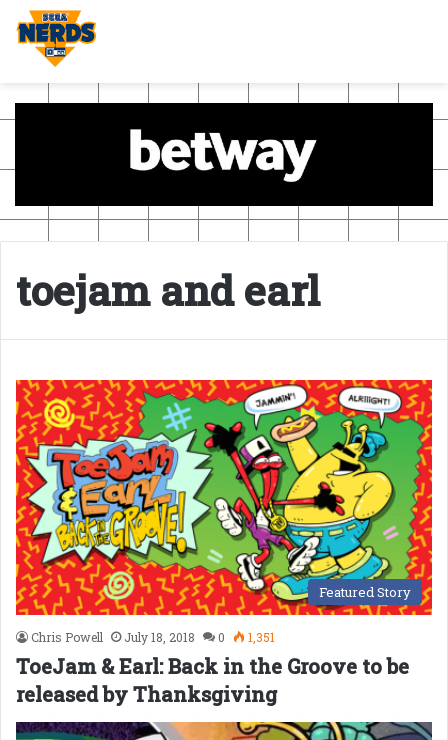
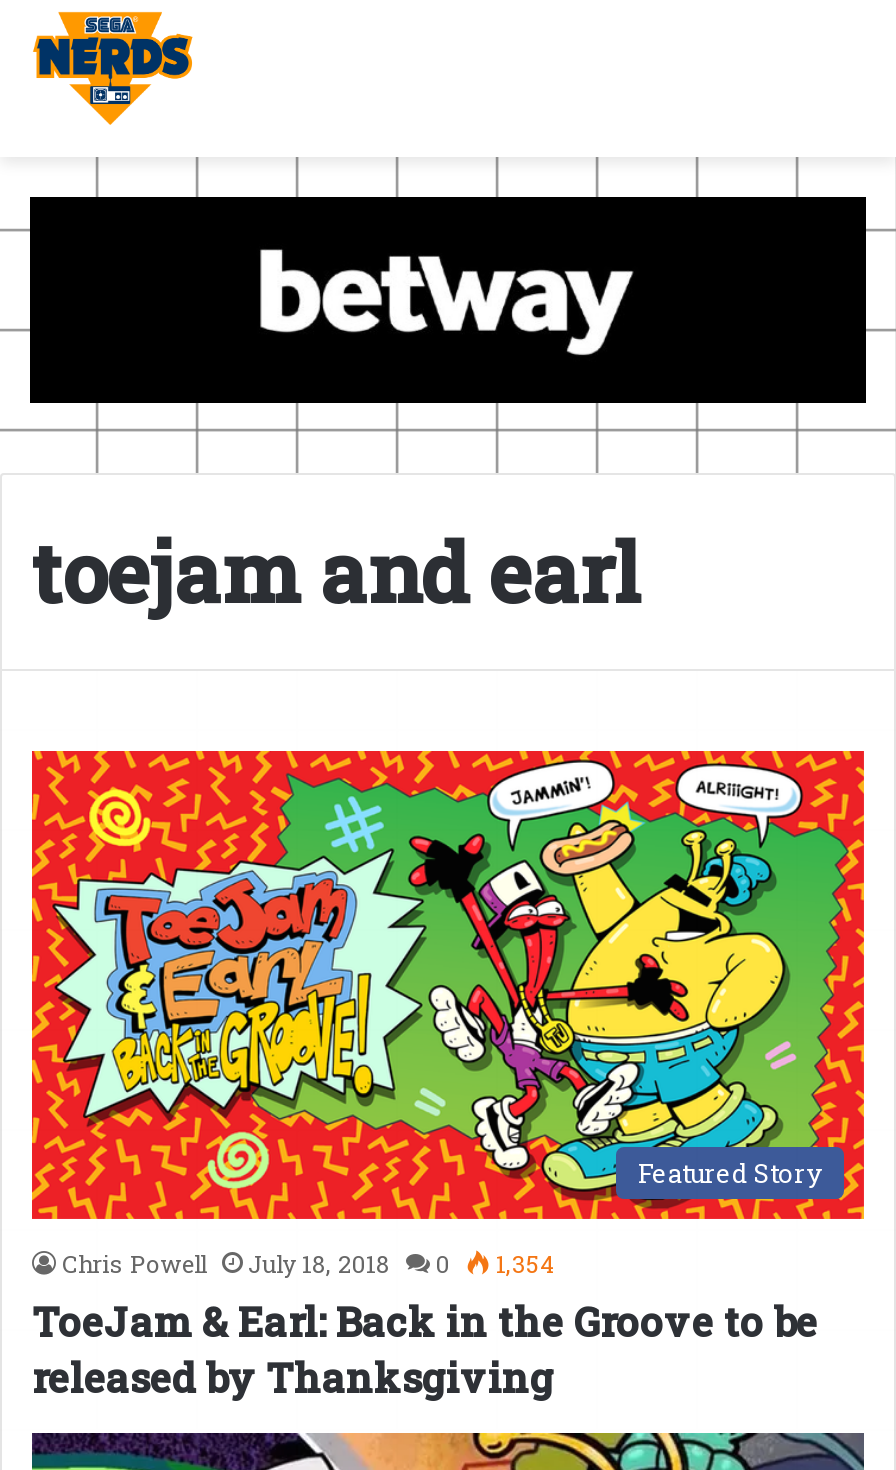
- Chris Powell July 18, 2018 0 1,351
+ Chris Powell July 18, 2018 0 1,354
